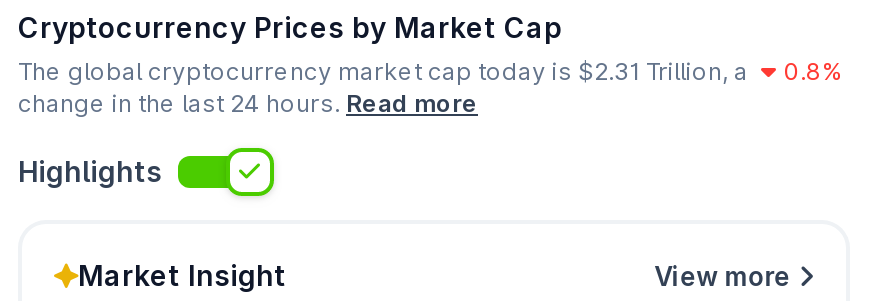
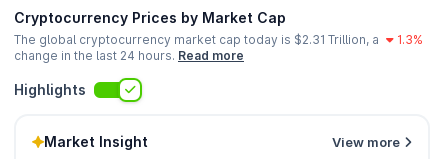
- The global cryptocurrency market cap today is $2.31 Trillion, a 0.8%
+ The global cryptocurrency market cap today is $2.31 Trillion, a 1.3%
